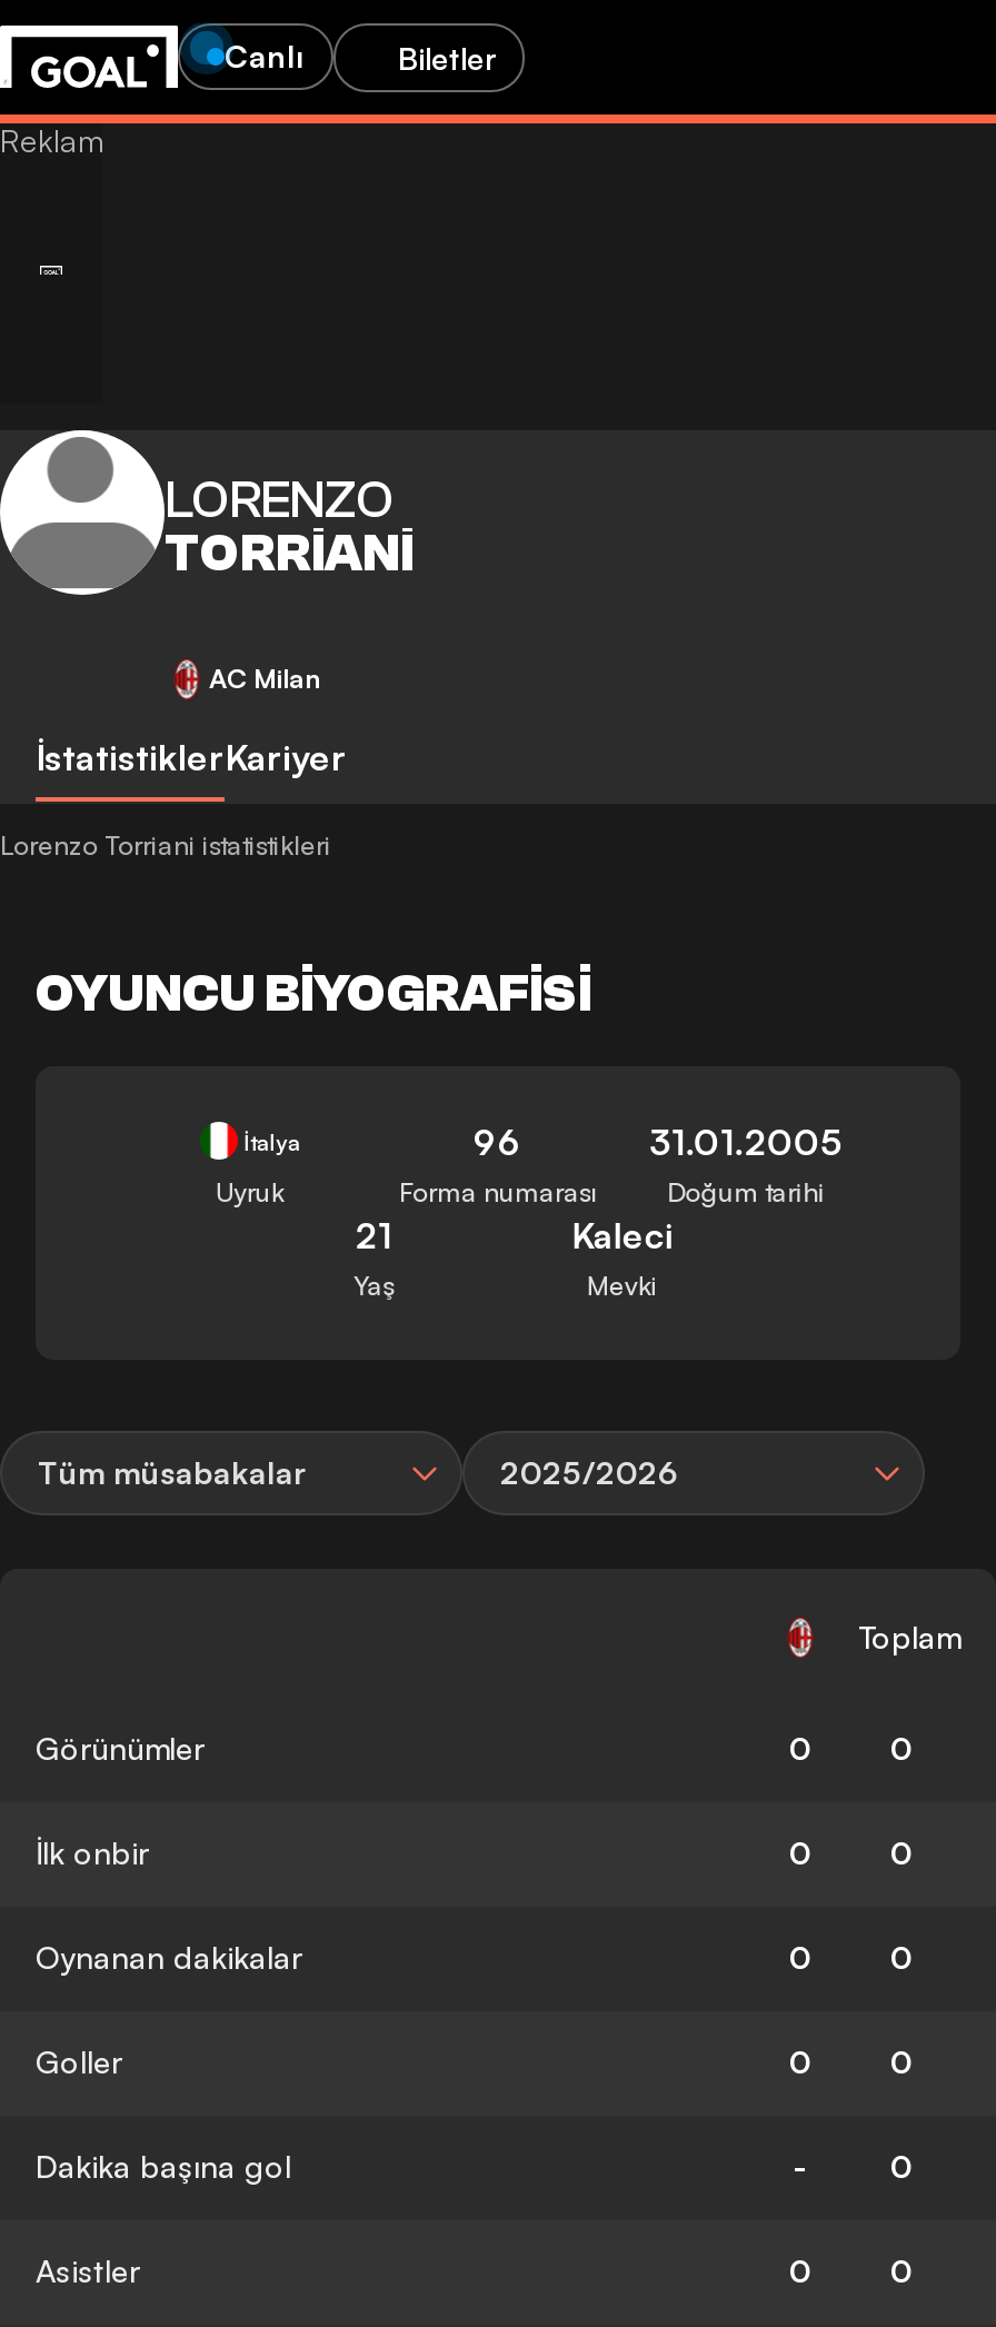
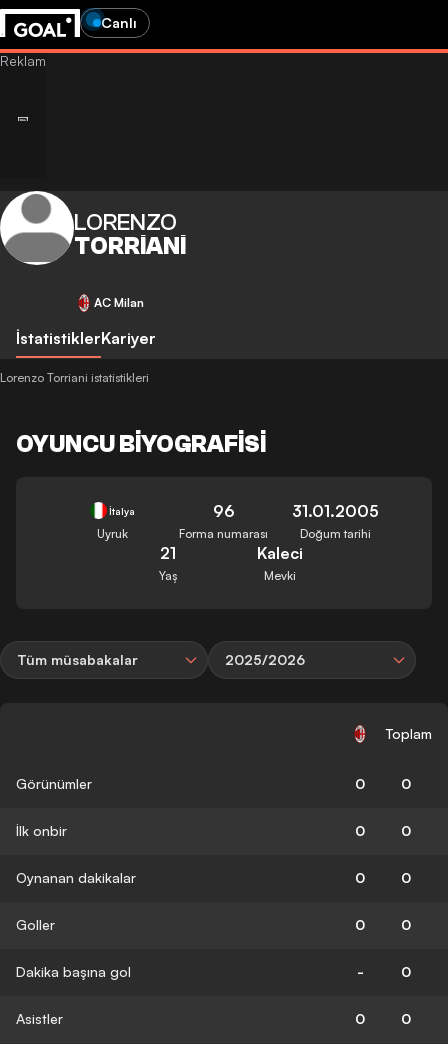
- Biletler
